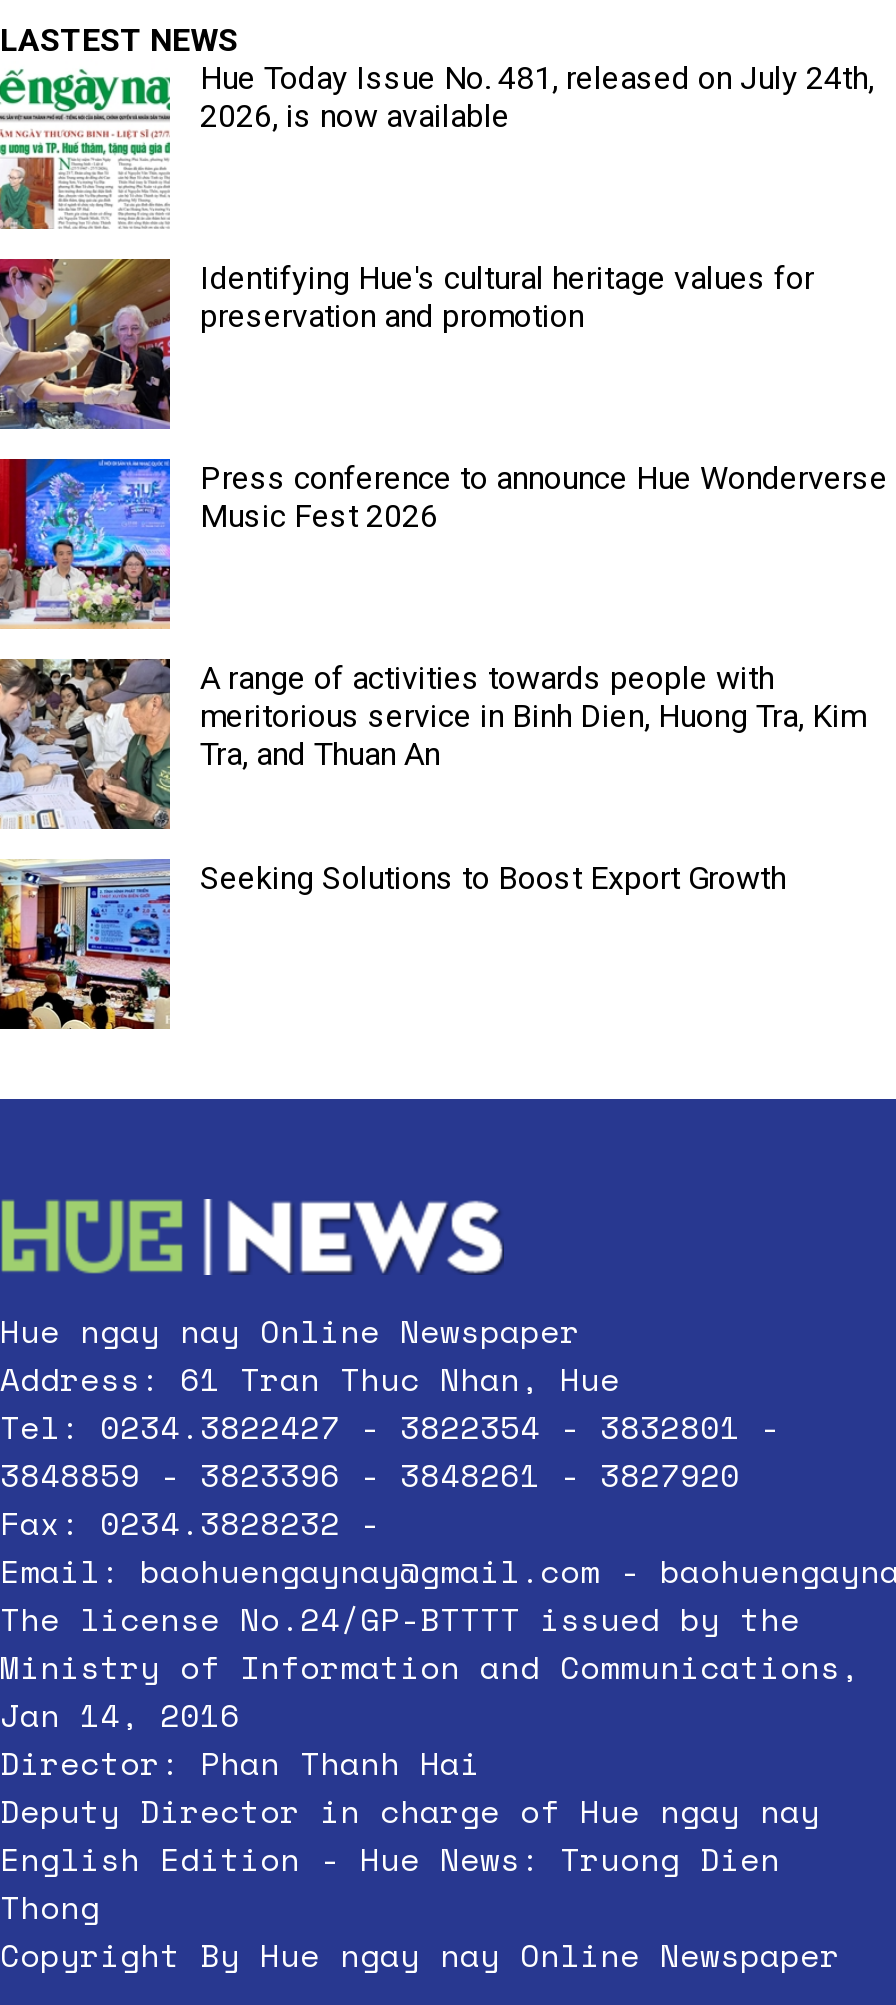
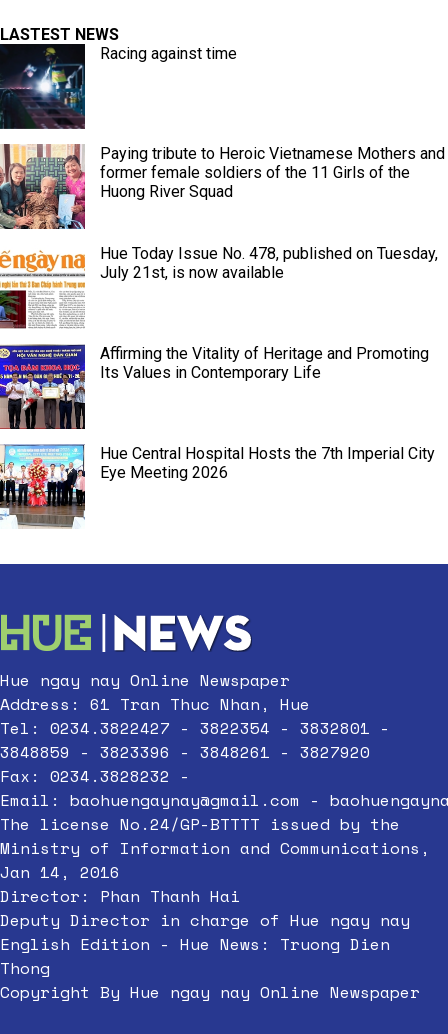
- [image]
- Hue Today Issue No. 481, released on July 24th,
- 2026, is now available
+ [image]
+ Racing against time

- [image]
- Identifying Hue's cultural heritage values for
- preservation and promotion
+ [image]
+ Paying tribute to Heroic Vietnamese Mothers and
+ former female soldiers of the 11 Girls of the
+ Huong River Squad

- [image]
- Press conference to announce Hue Wonderverse
- Music Fest 2026
+ [image]
+ Hue Today Issue No. 478, published on Tuesday,
+ July 21st, is now available

- [image]
- A range of activities towards people with
- meritorious service in Binh Dien, Huong Tra, Kim
- Tra, and Thuan An
+ [image]
+ Affirming the Vitality of Heritage and Promoting
+ Its Values in Contemporary Life

- [image]
- Seeking Solutions to Boost Export Growth
+ [image]
+ Hue Central Hospital Hosts the 7th Imperial City
+ Eye Meeting 2026
